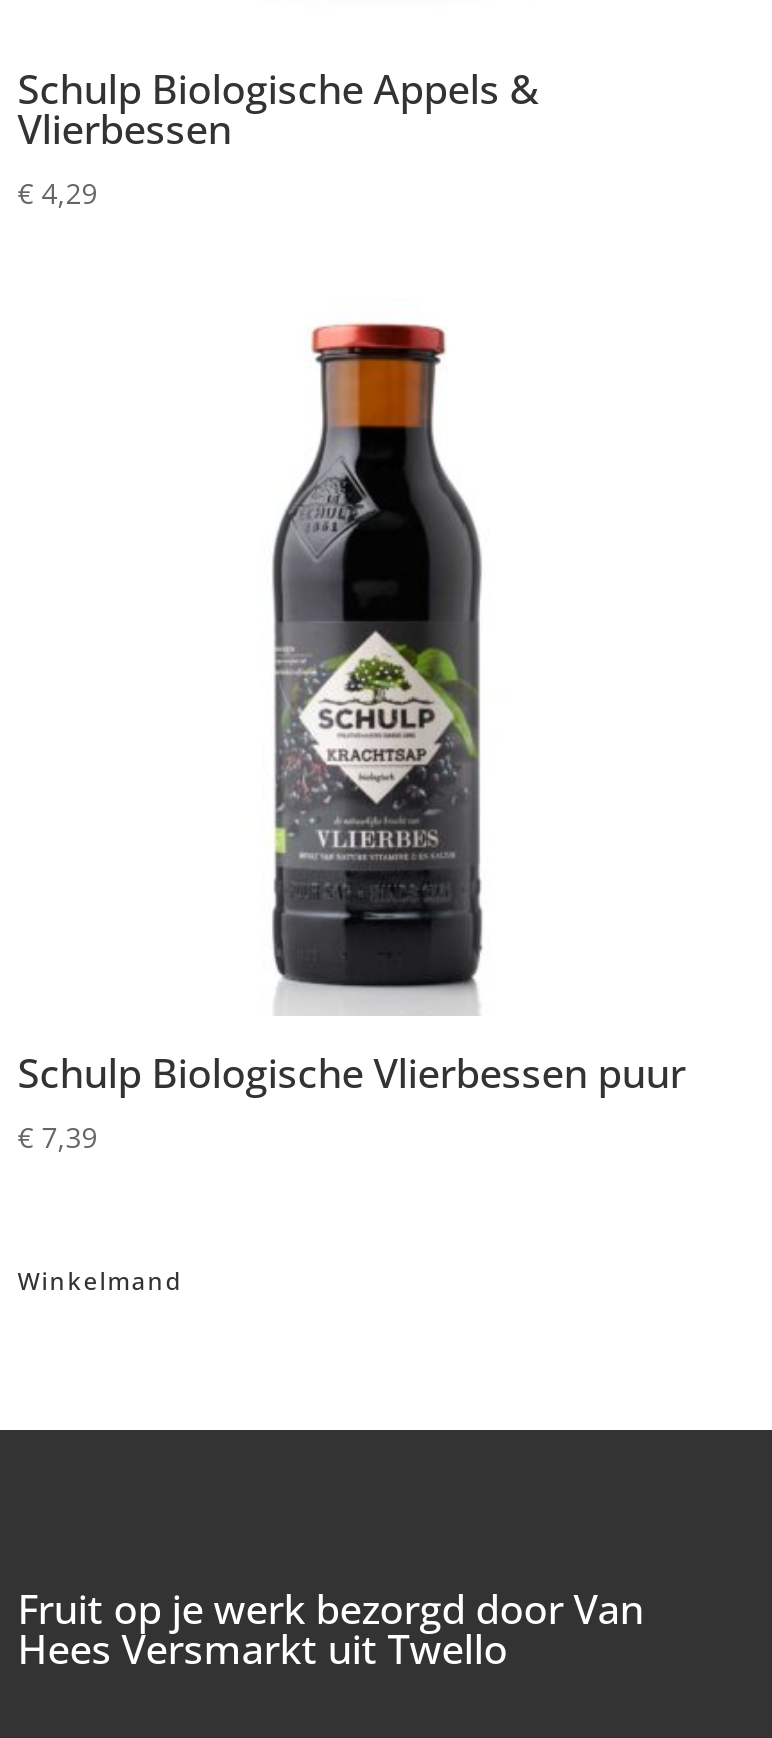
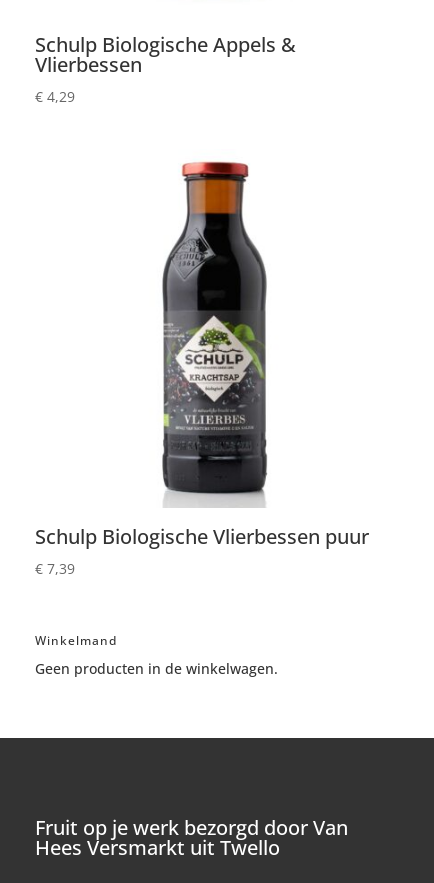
+ Geen producten in de winkelwagen.
